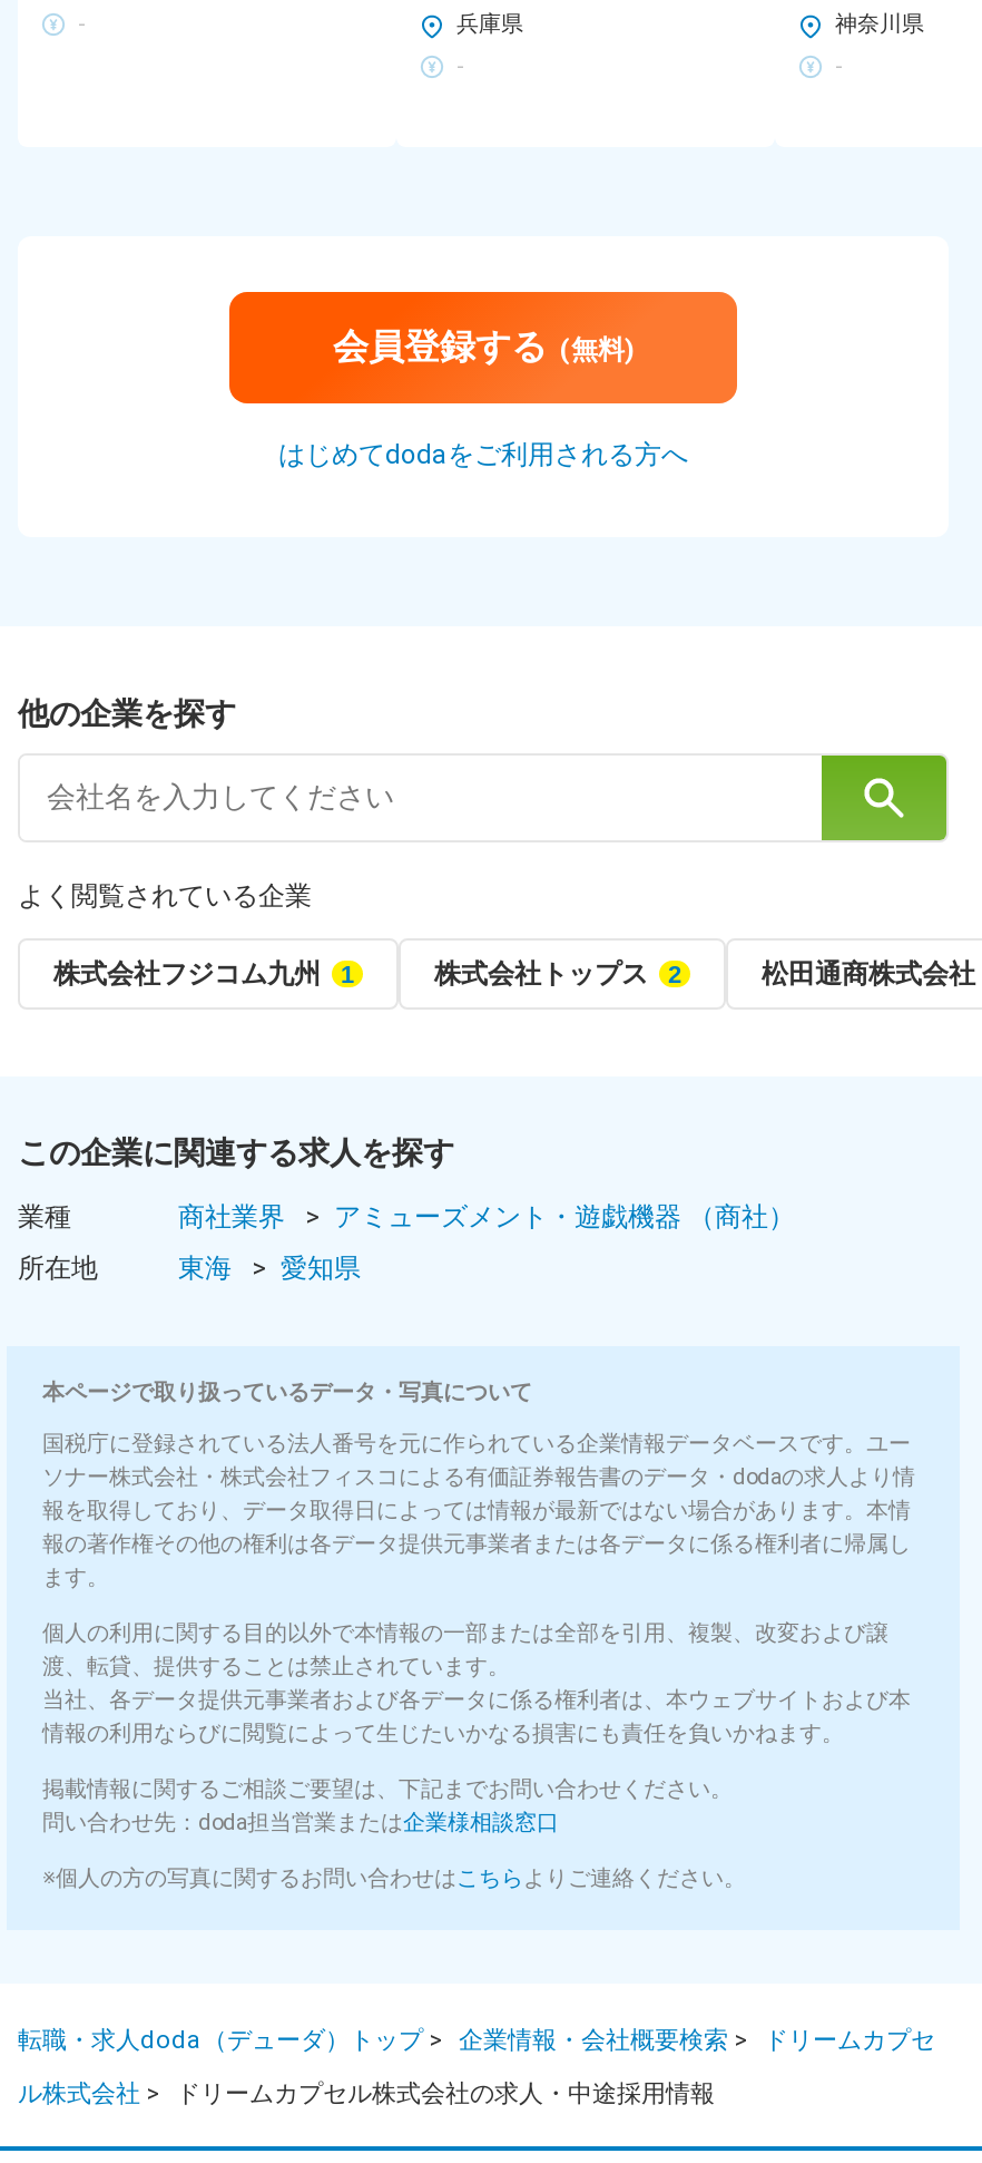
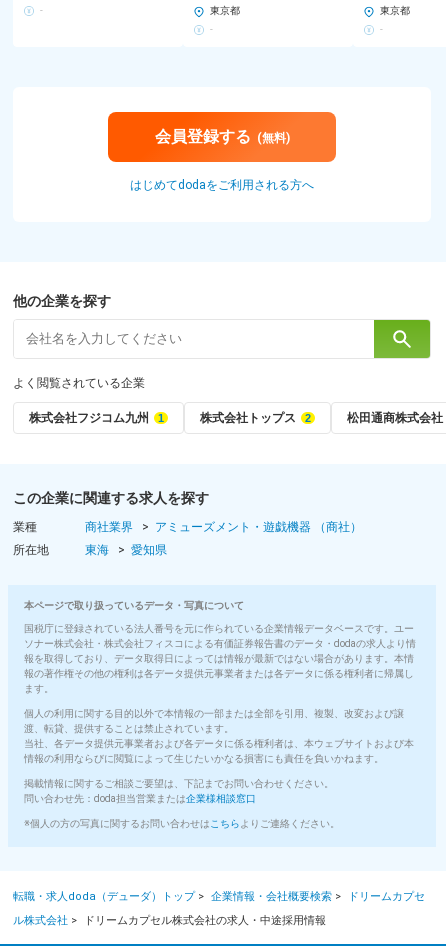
- 兵庫県
+ 東京都

- 神奈川県
+ 東京都
